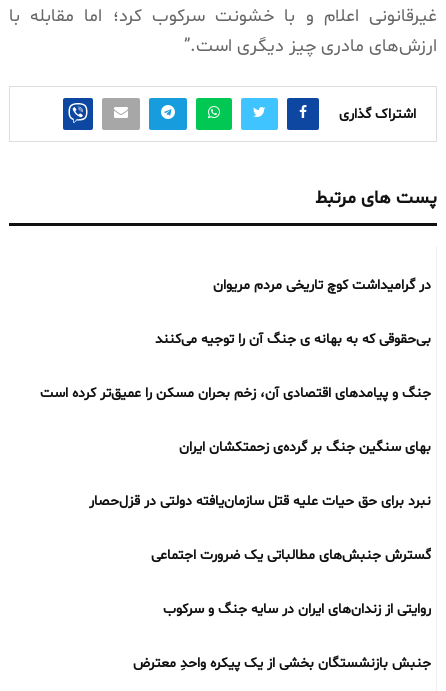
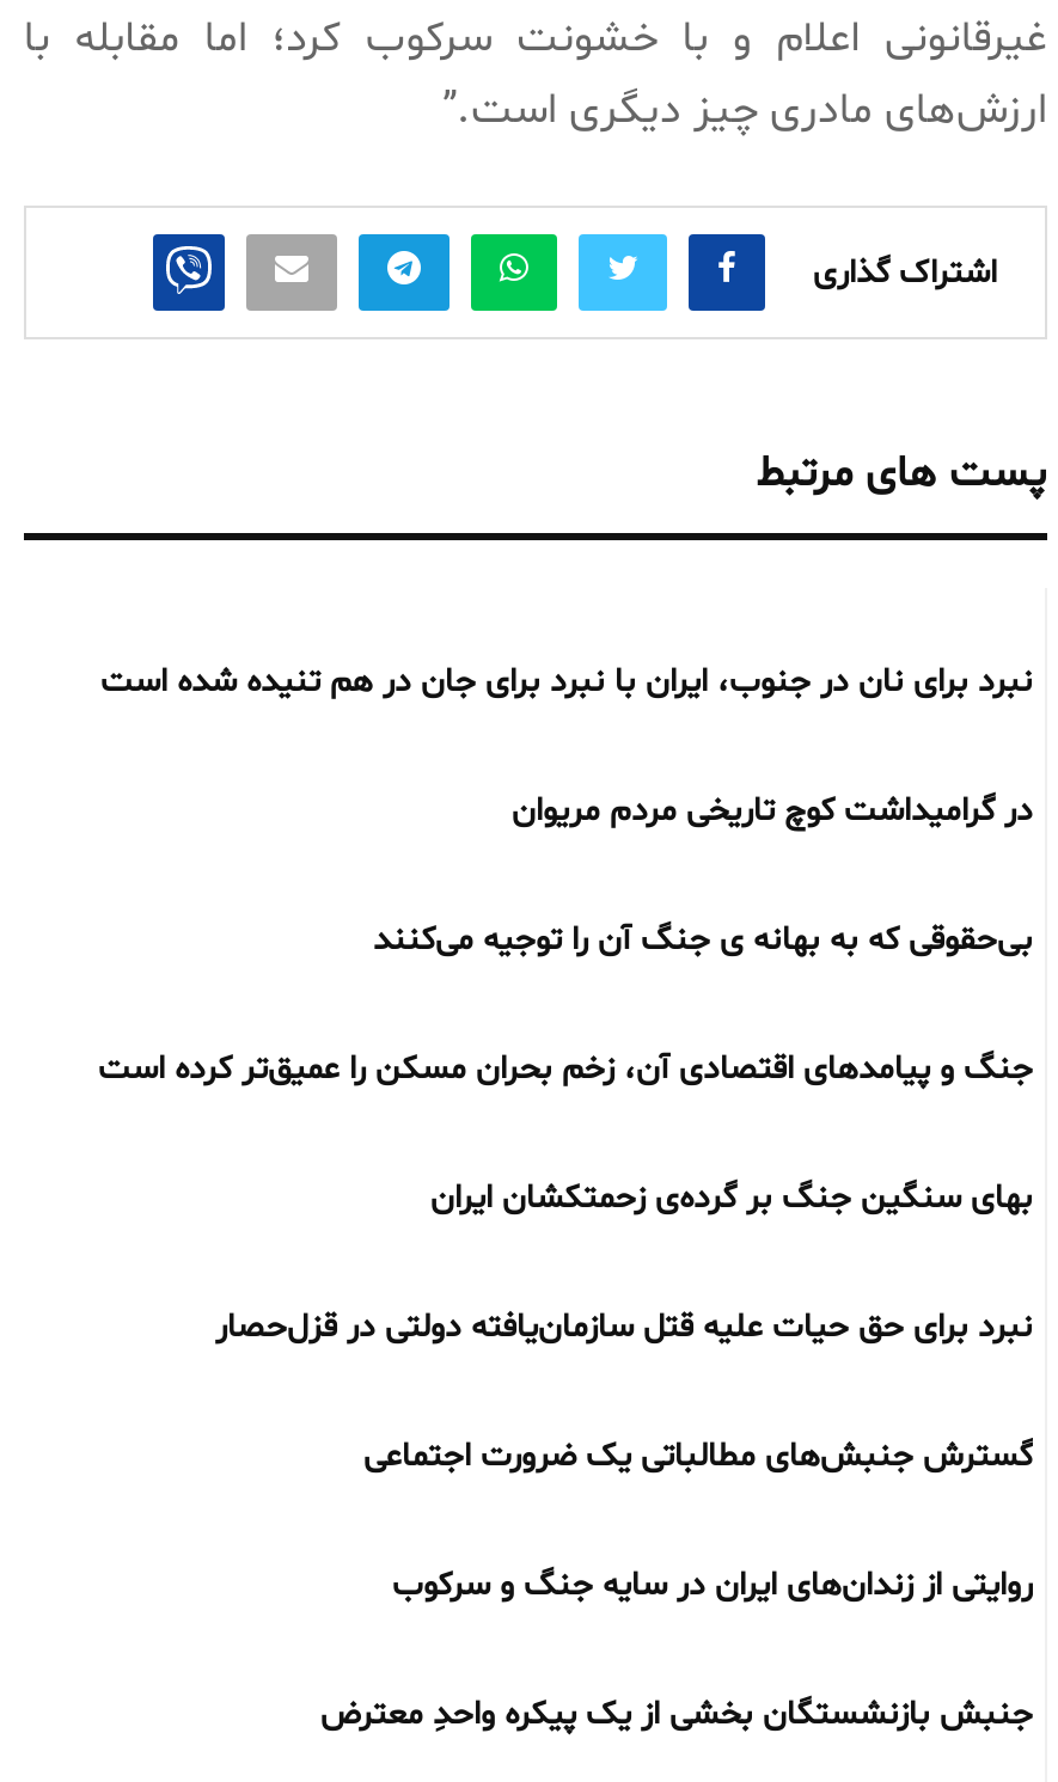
+ نبرد برای نان در جنوب، ایران با نبرد برای جان در هم تنیده شده است
